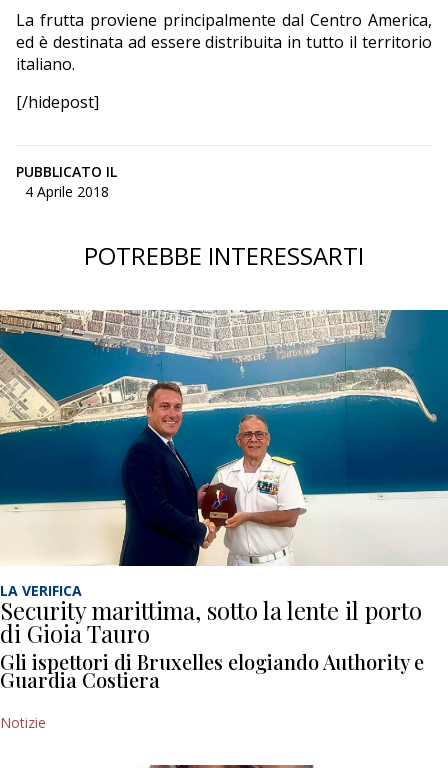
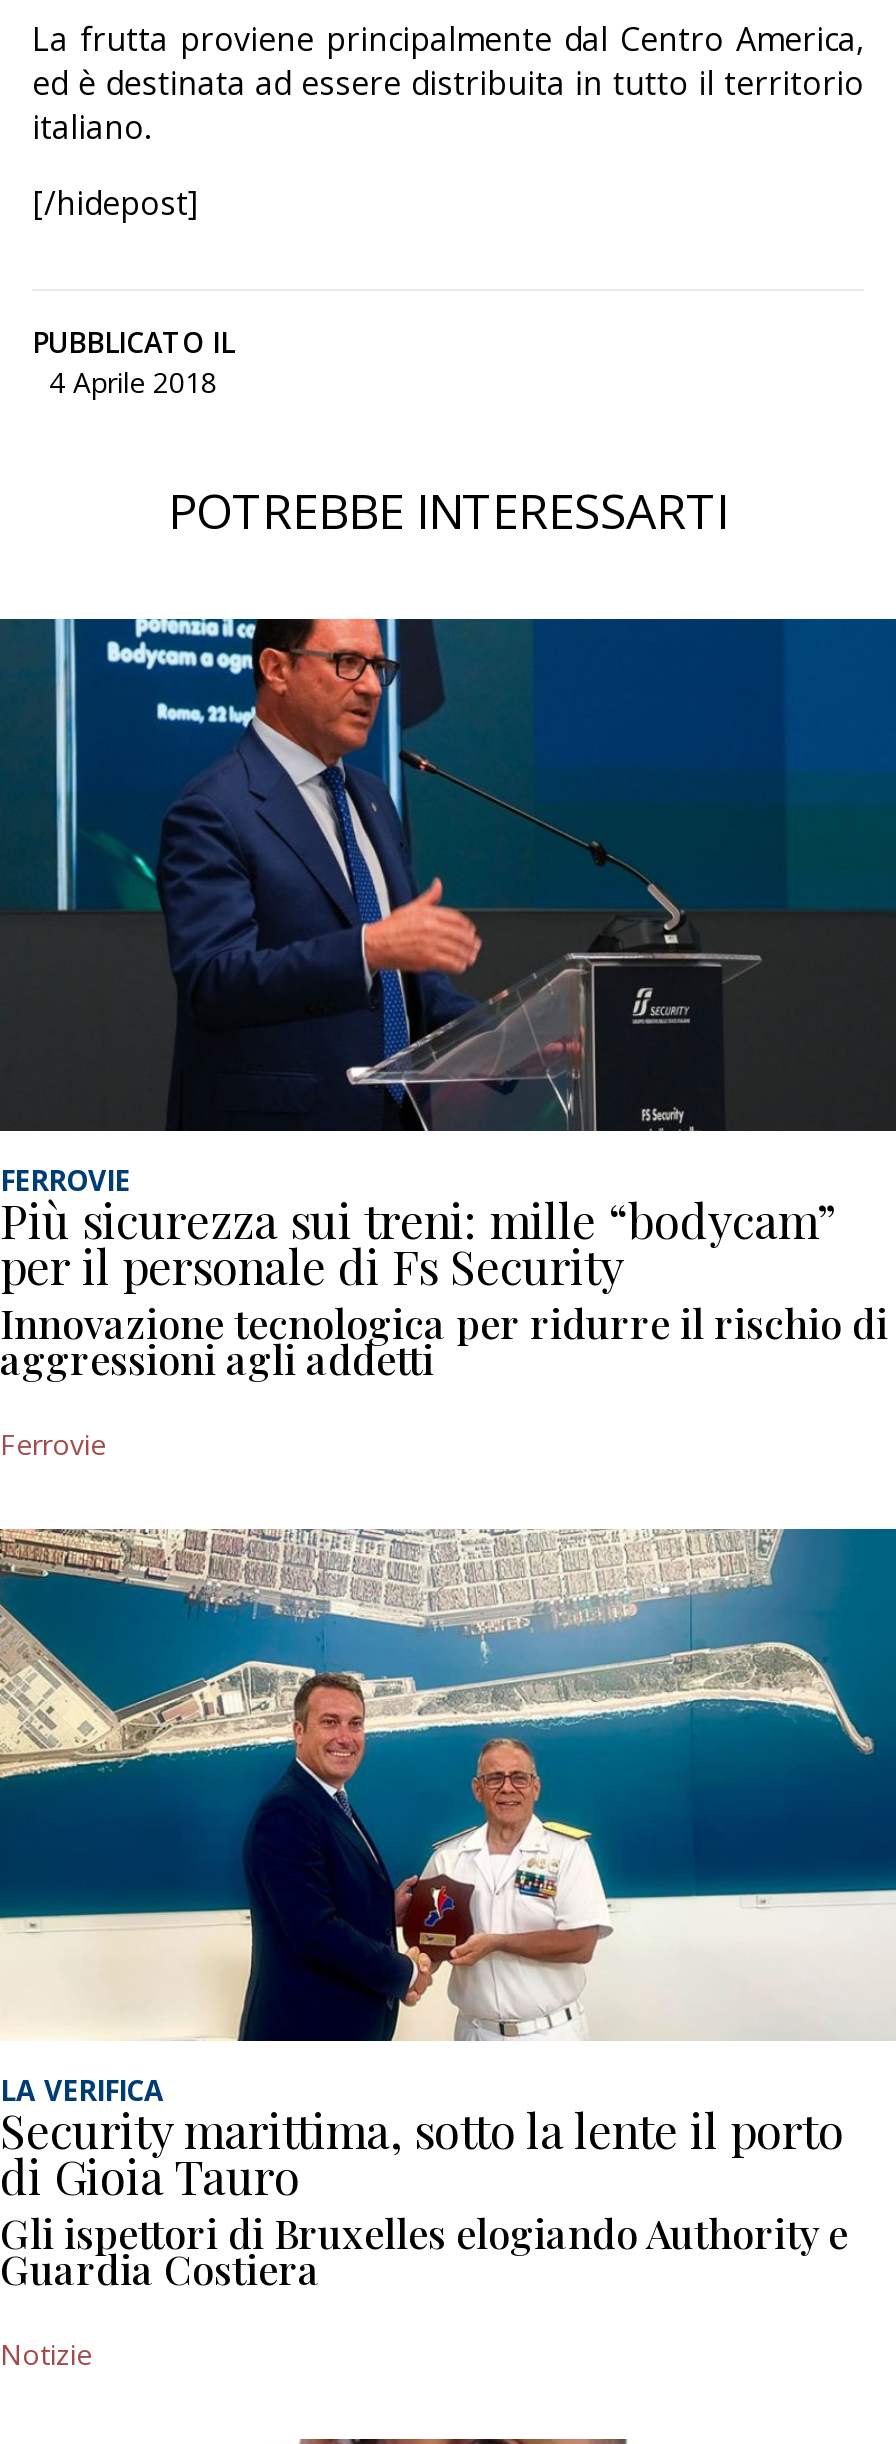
+ [image]
+ FERROVIE
+ Più sicurezza sui treni: mille “bodycam”
+ per il personale di Fs Security
+ Innovazione tecnologica per ridurre il rischio di
+ aggressioni agli addetti
+ Ferrovie
